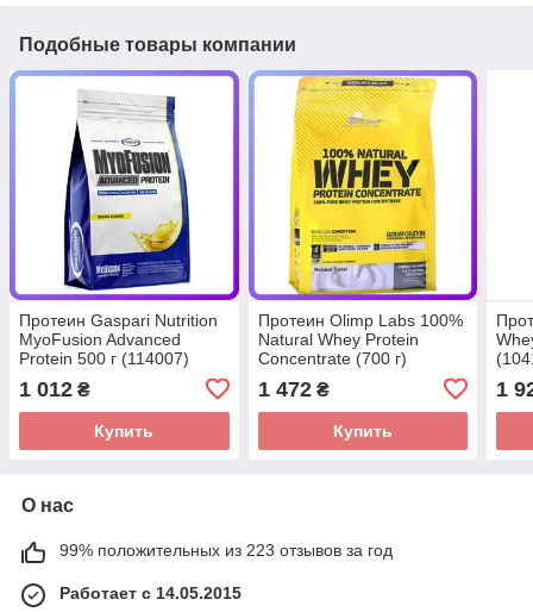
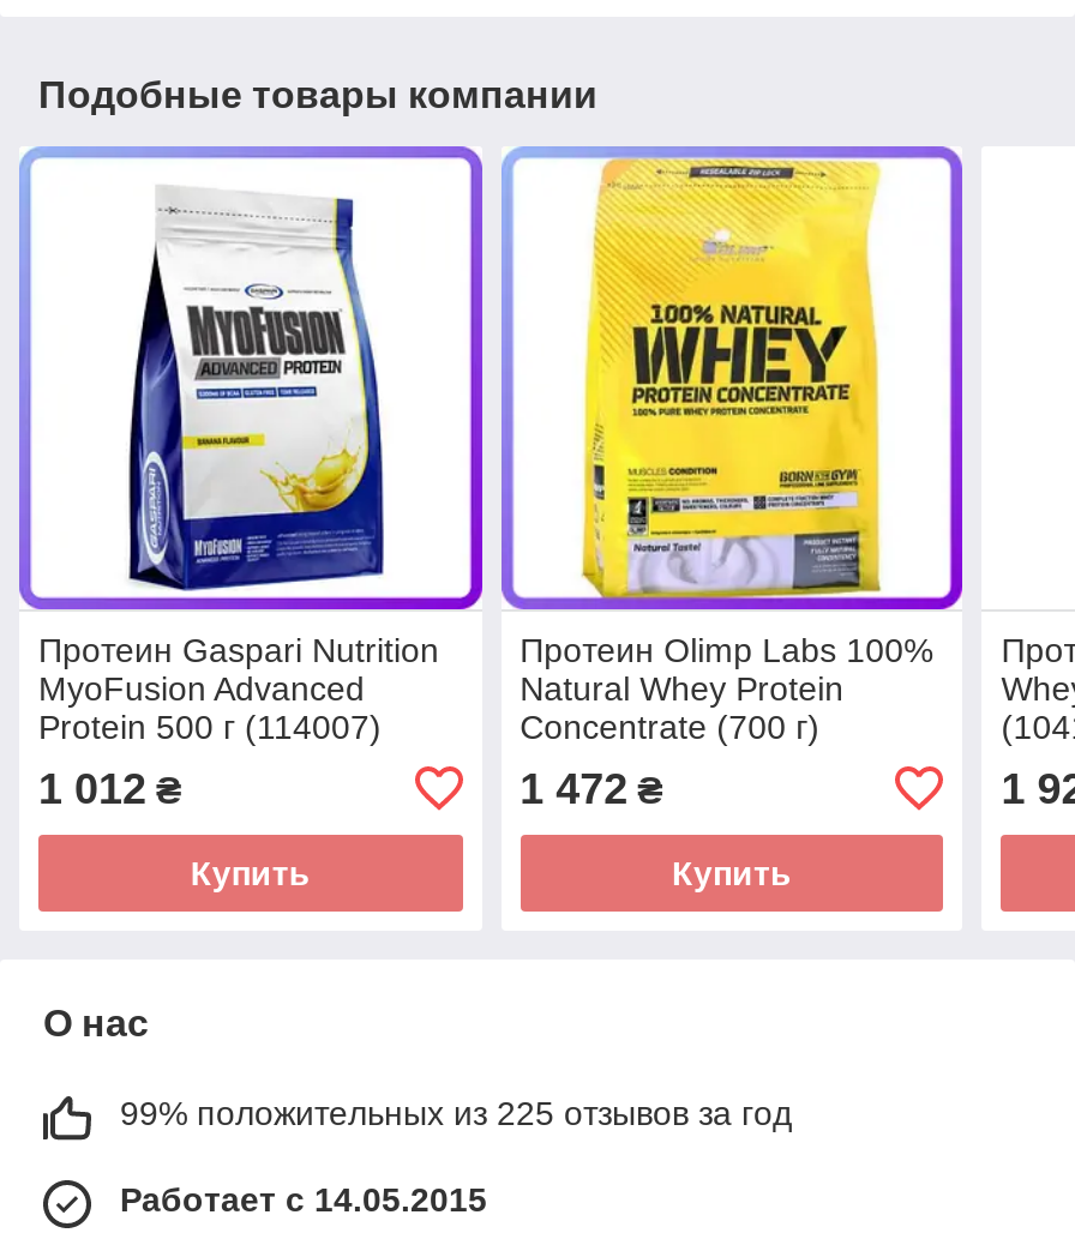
- 99% положительных из 223 отзывов за год
+ 99% положительных из 225 отзывов за год
